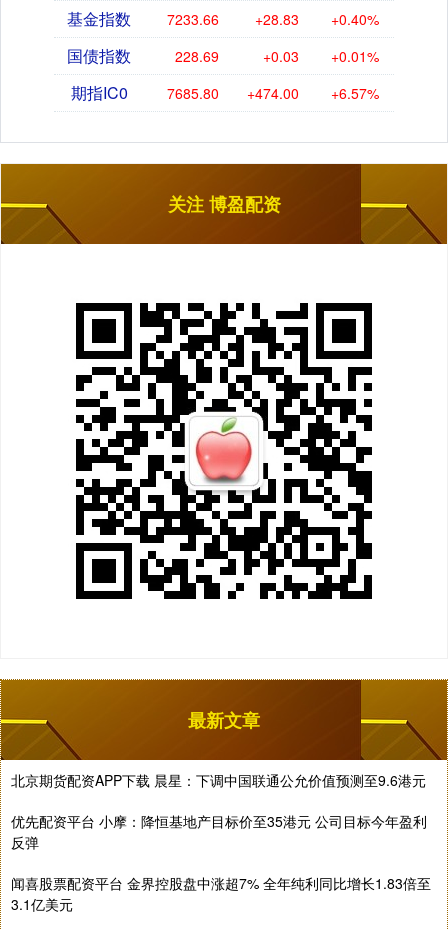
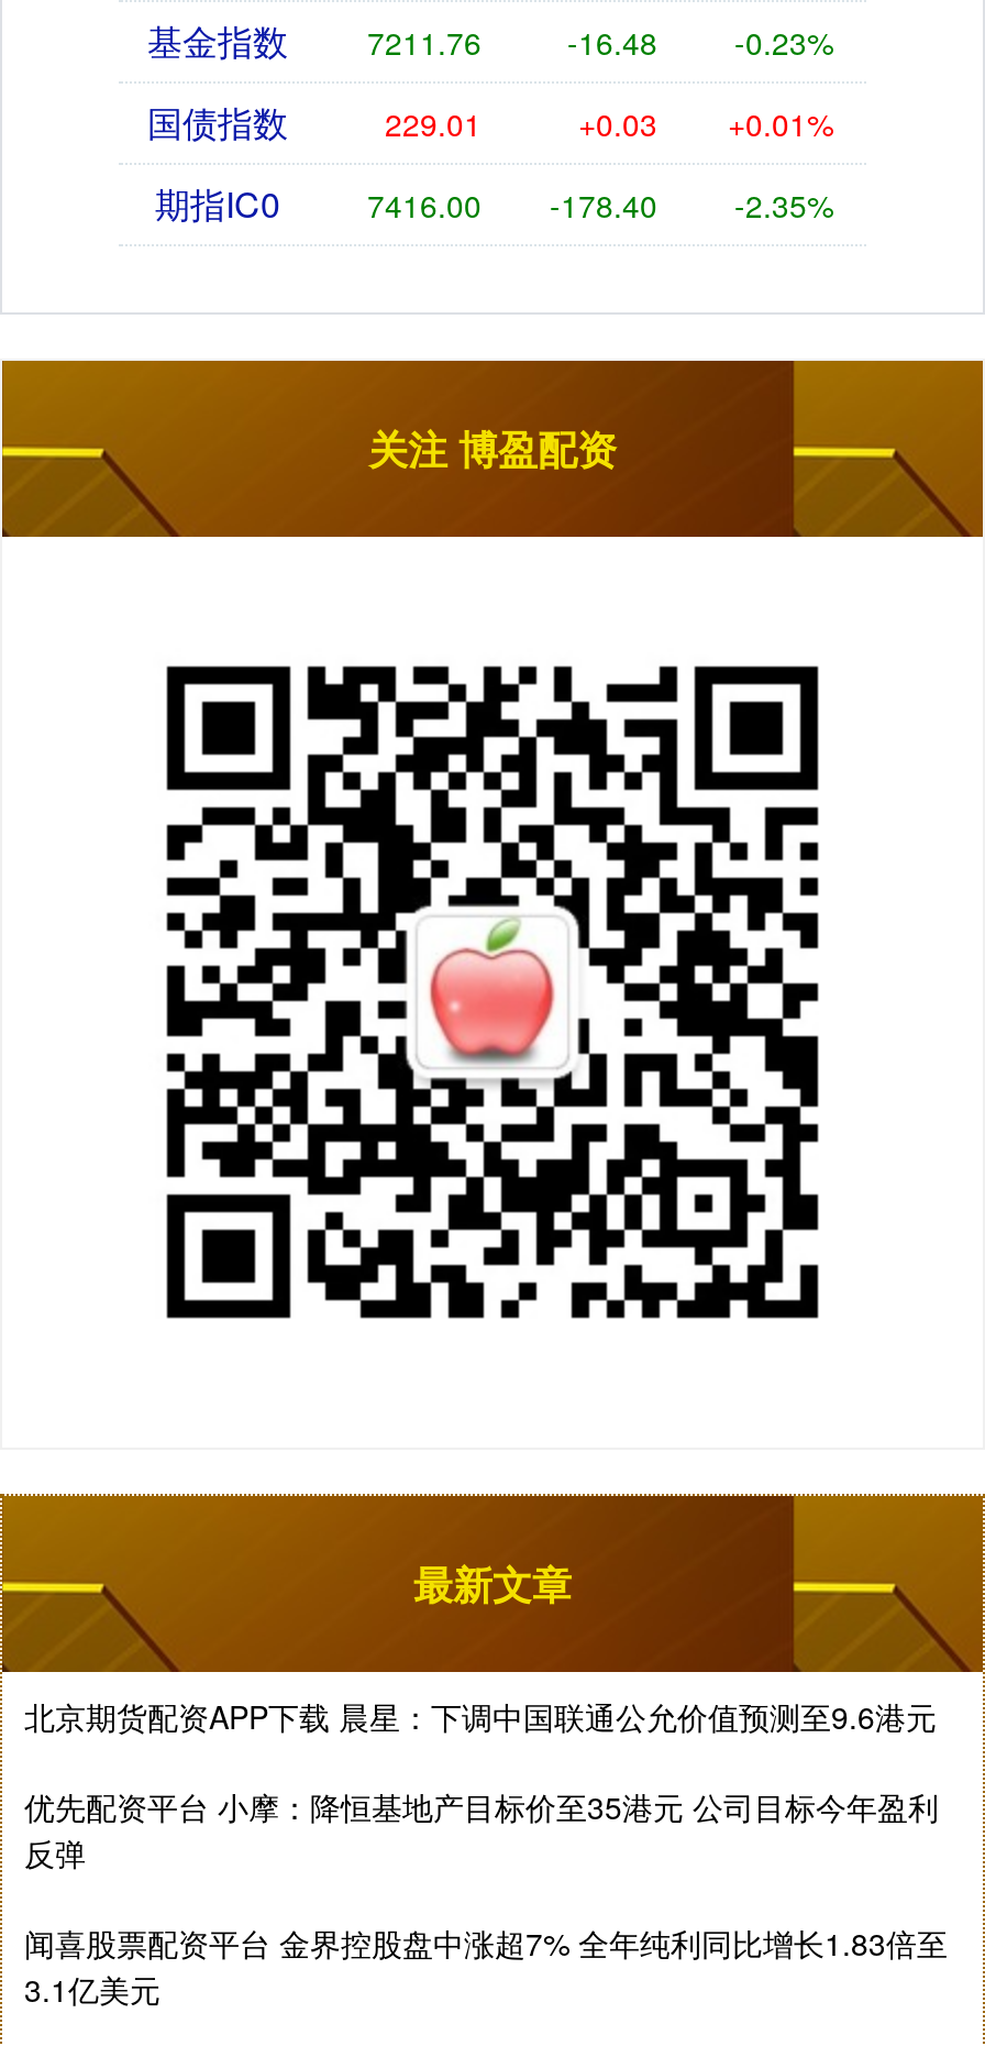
- 7233.66
+ 7211.76

- +28.83
+ -16.48

- +0.40%
+ -0.23%

- 228.69
+ 229.01

- 7685.80
+ 7416.00

- +474.00
+ -178.40

- +6.57%
+ -2.35%
